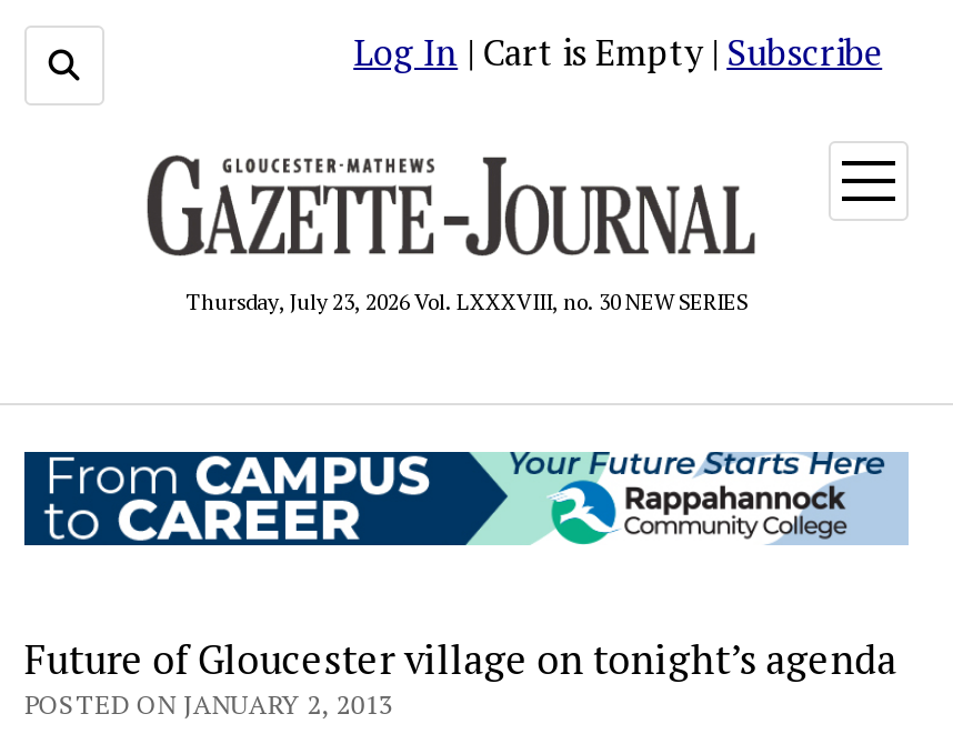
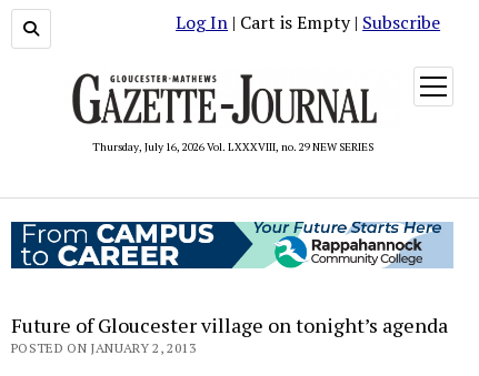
- Thursday, July 23, 2026 Vol. LXXXVIII, no. 30 NEW SERIES
+ Thursday, July 16, 2026 Vol. LXXXVIII, no. 29 NEW SERIES
